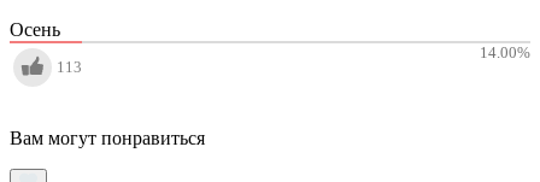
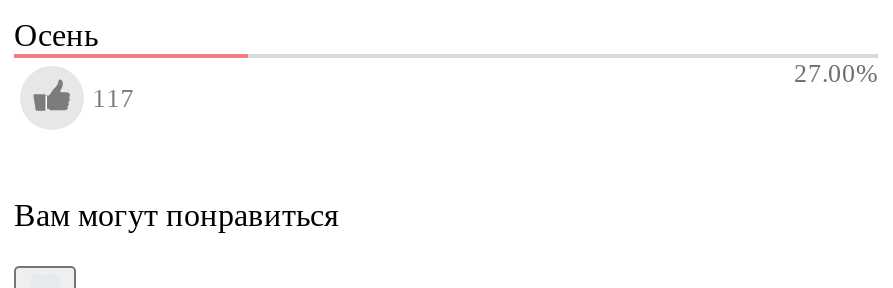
- 14.00%
+ 27.00%

- 113
+ 117
